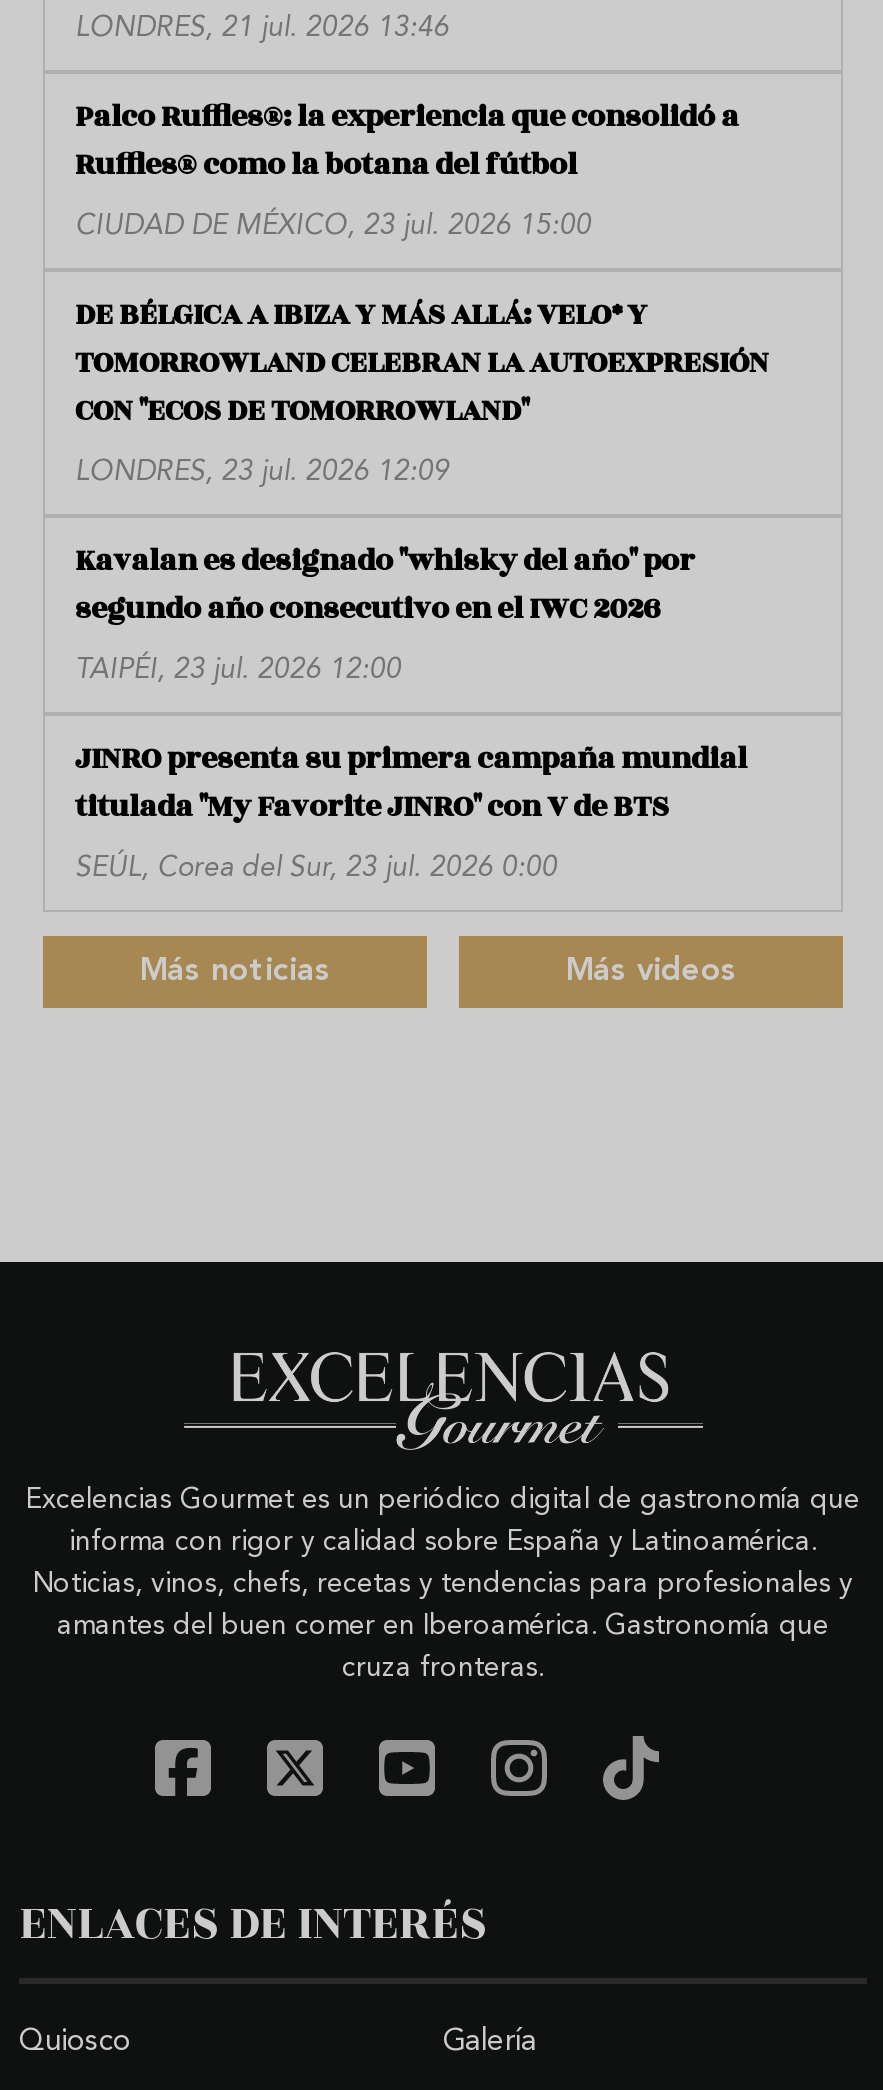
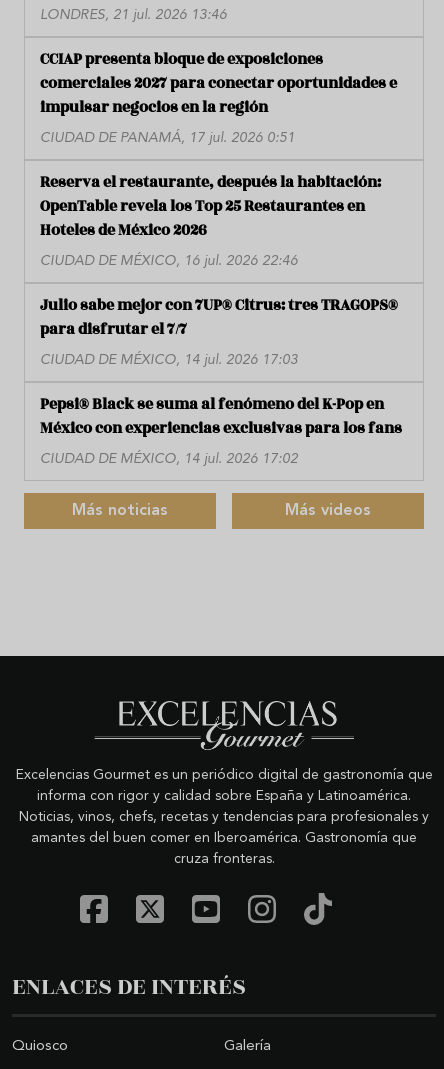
- Palco Ruffles®: la experiencia que consolidó a
- Ruffles® como la botana del fútbol
+ CCIAP presenta bloque de exposiciones
+ comerciales 2027 para conectar oportunidades e
+ impulsar negocios en la región

- CIUDAD DE MÉXICO, 23 jul. 2026 15:00
+ CIUDAD DE PANAMÁ, 17 jul. 2026 0:51

- DE BÉLGICA A IBIZA Y MÁS ALLÁ: VELO* Y
- TOMORROWLAND CELEBRAN LA AUTOEXPRESIÓN
- CON "ECOS DE TOMORROWLAND"
+ Reserva el restaurante, después la habitación:
+ OpenTable revela los Top 25 Restaurantes en
+ Hoteles de México 2026

- LONDRES, 23 jul. 2026 12:09
+ CIUDAD DE MÉXICO, 16 jul. 2026 22:46

- Kavalan es designado "whisky del año" por
- segundo año consecutivo en el IWC 2026
+ Julio sabe mejor con 7UP® Citrus: tres TRAGOPS®
+ para disfrutar el 7/7

- TAIPÉI, 23 jul. 2026 12:00
+ CIUDAD DE MÉXICO, 14 jul. 2026 17:03

- JINRO presenta su primera campaña mundial
- titulada "My Favorite JINRO" con V de BTS
+ Pepsi® Black se suma al fenómeno del K-Pop en
+ México con experiencias exclusivas para los fans

- SEÚL, Corea del Sur, 23 jul. 2026 0:00
+ CIUDAD DE MÉXICO, 14 jul. 2026 17:02
